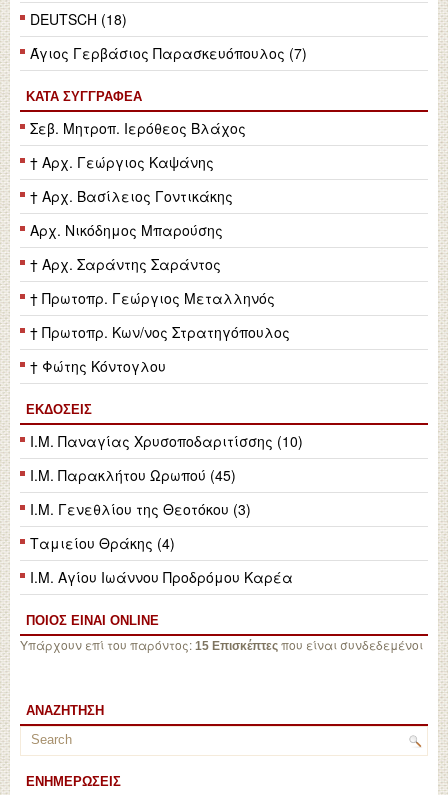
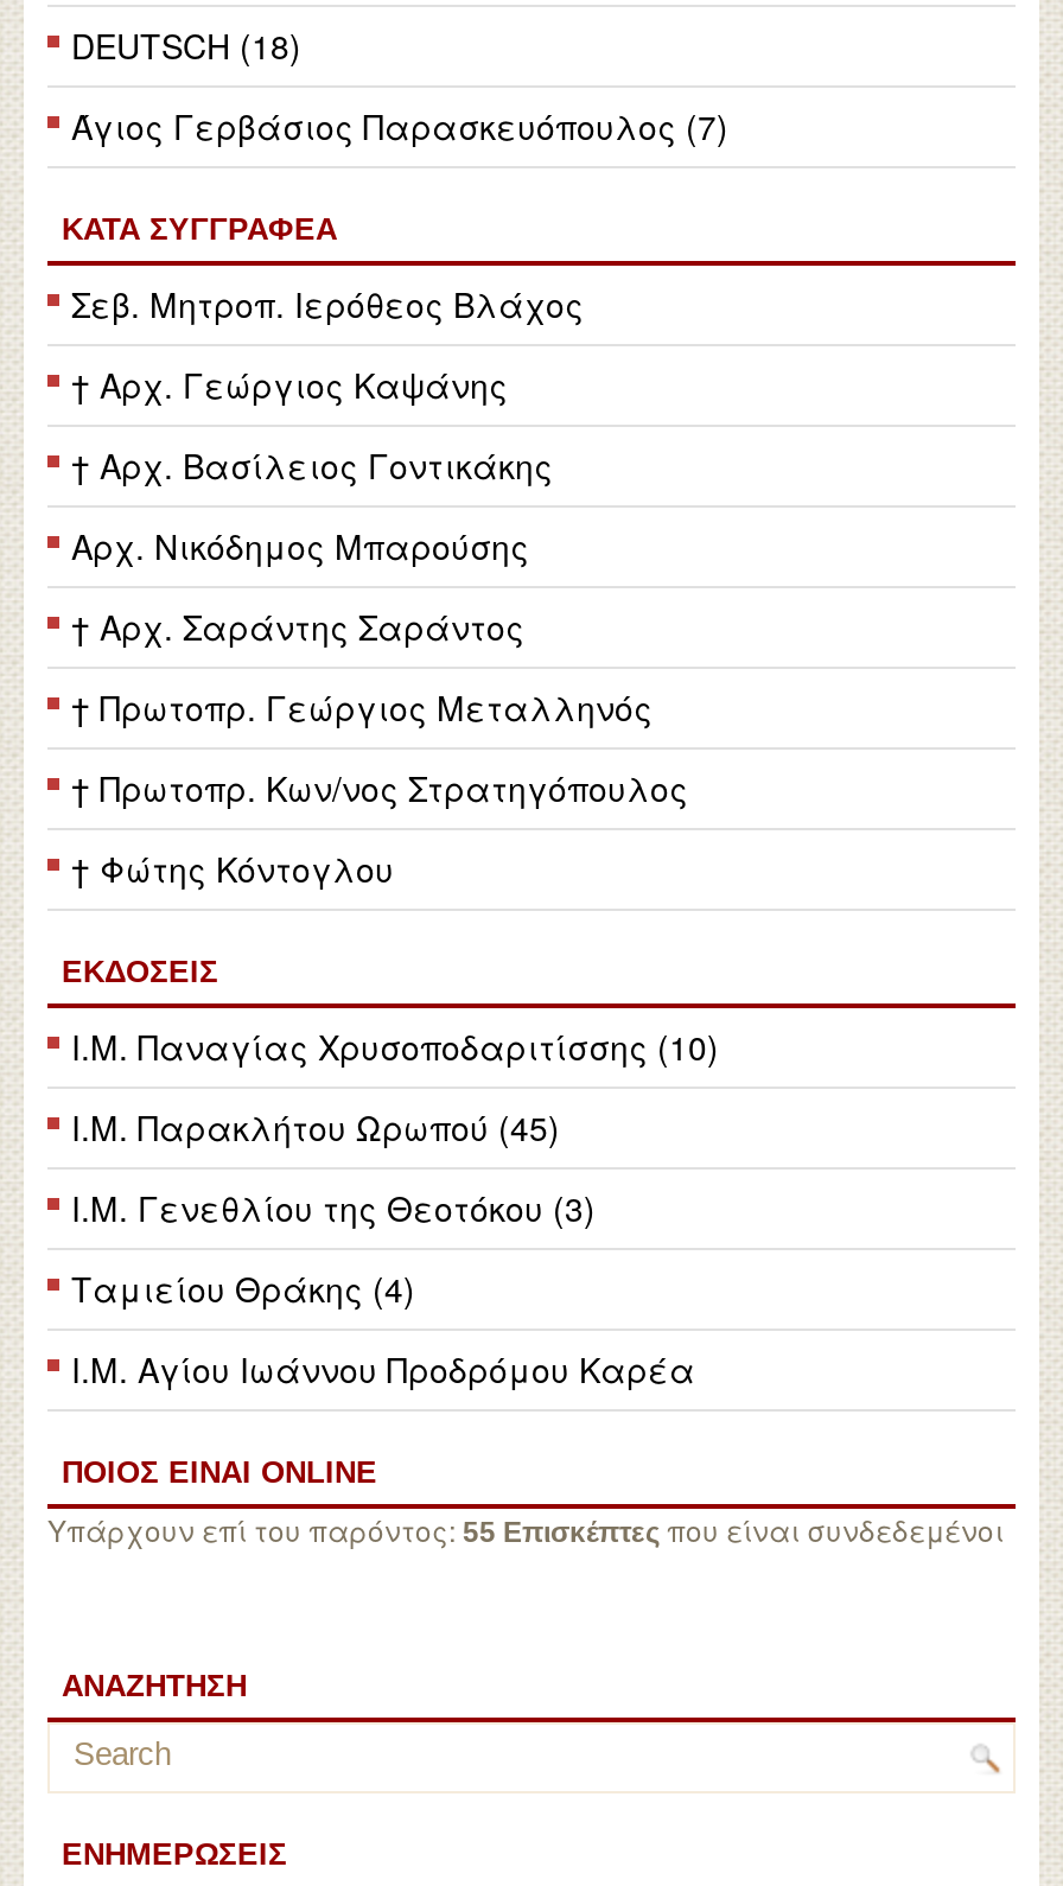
- Υπάρχουν επί του παρόντος:15 Επισκέπτεςπου είναι συνδεδεμένοι
+ Υπάρχουν επί του παρόντος:55 Επισκέπτεςπου είναι συνδεδεμένοι
